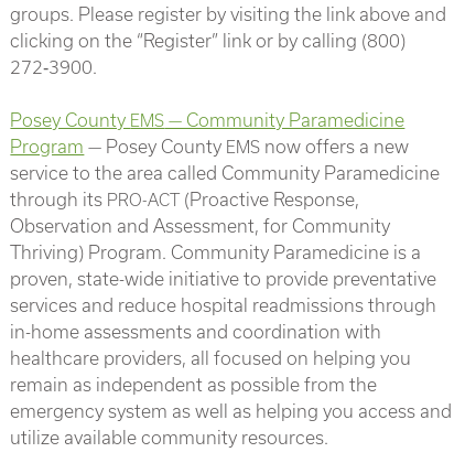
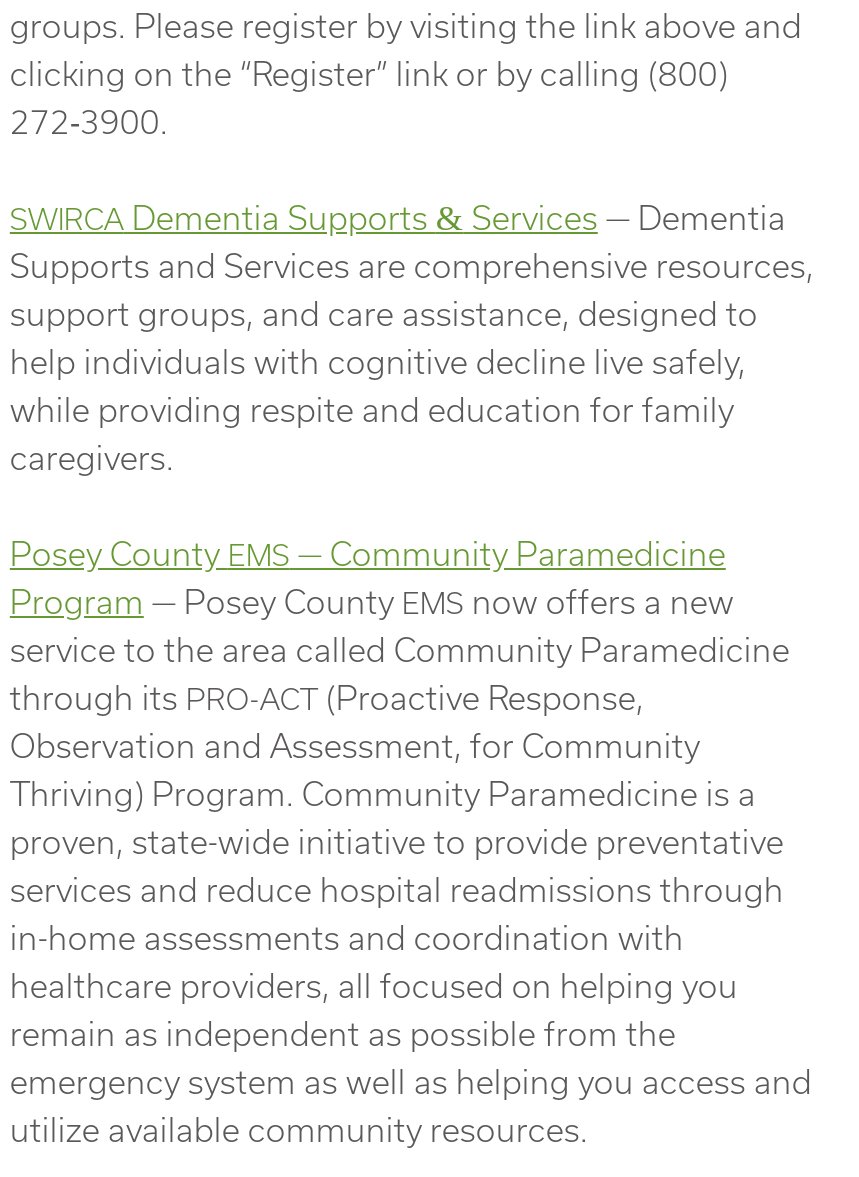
+ SWIRCA Dementia Supports & Services — Dementia
+ Supports and Services are comprehensive resources,
+ support groups, and care assistance, designed to
+ help individuals with cognitive decline live safely,
+ while providing respite and education for family
+ caregivers.
